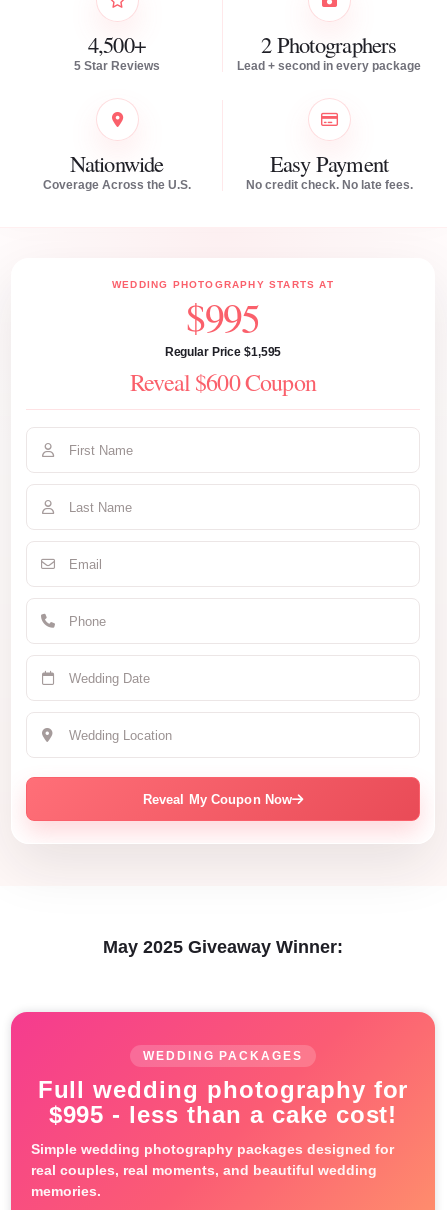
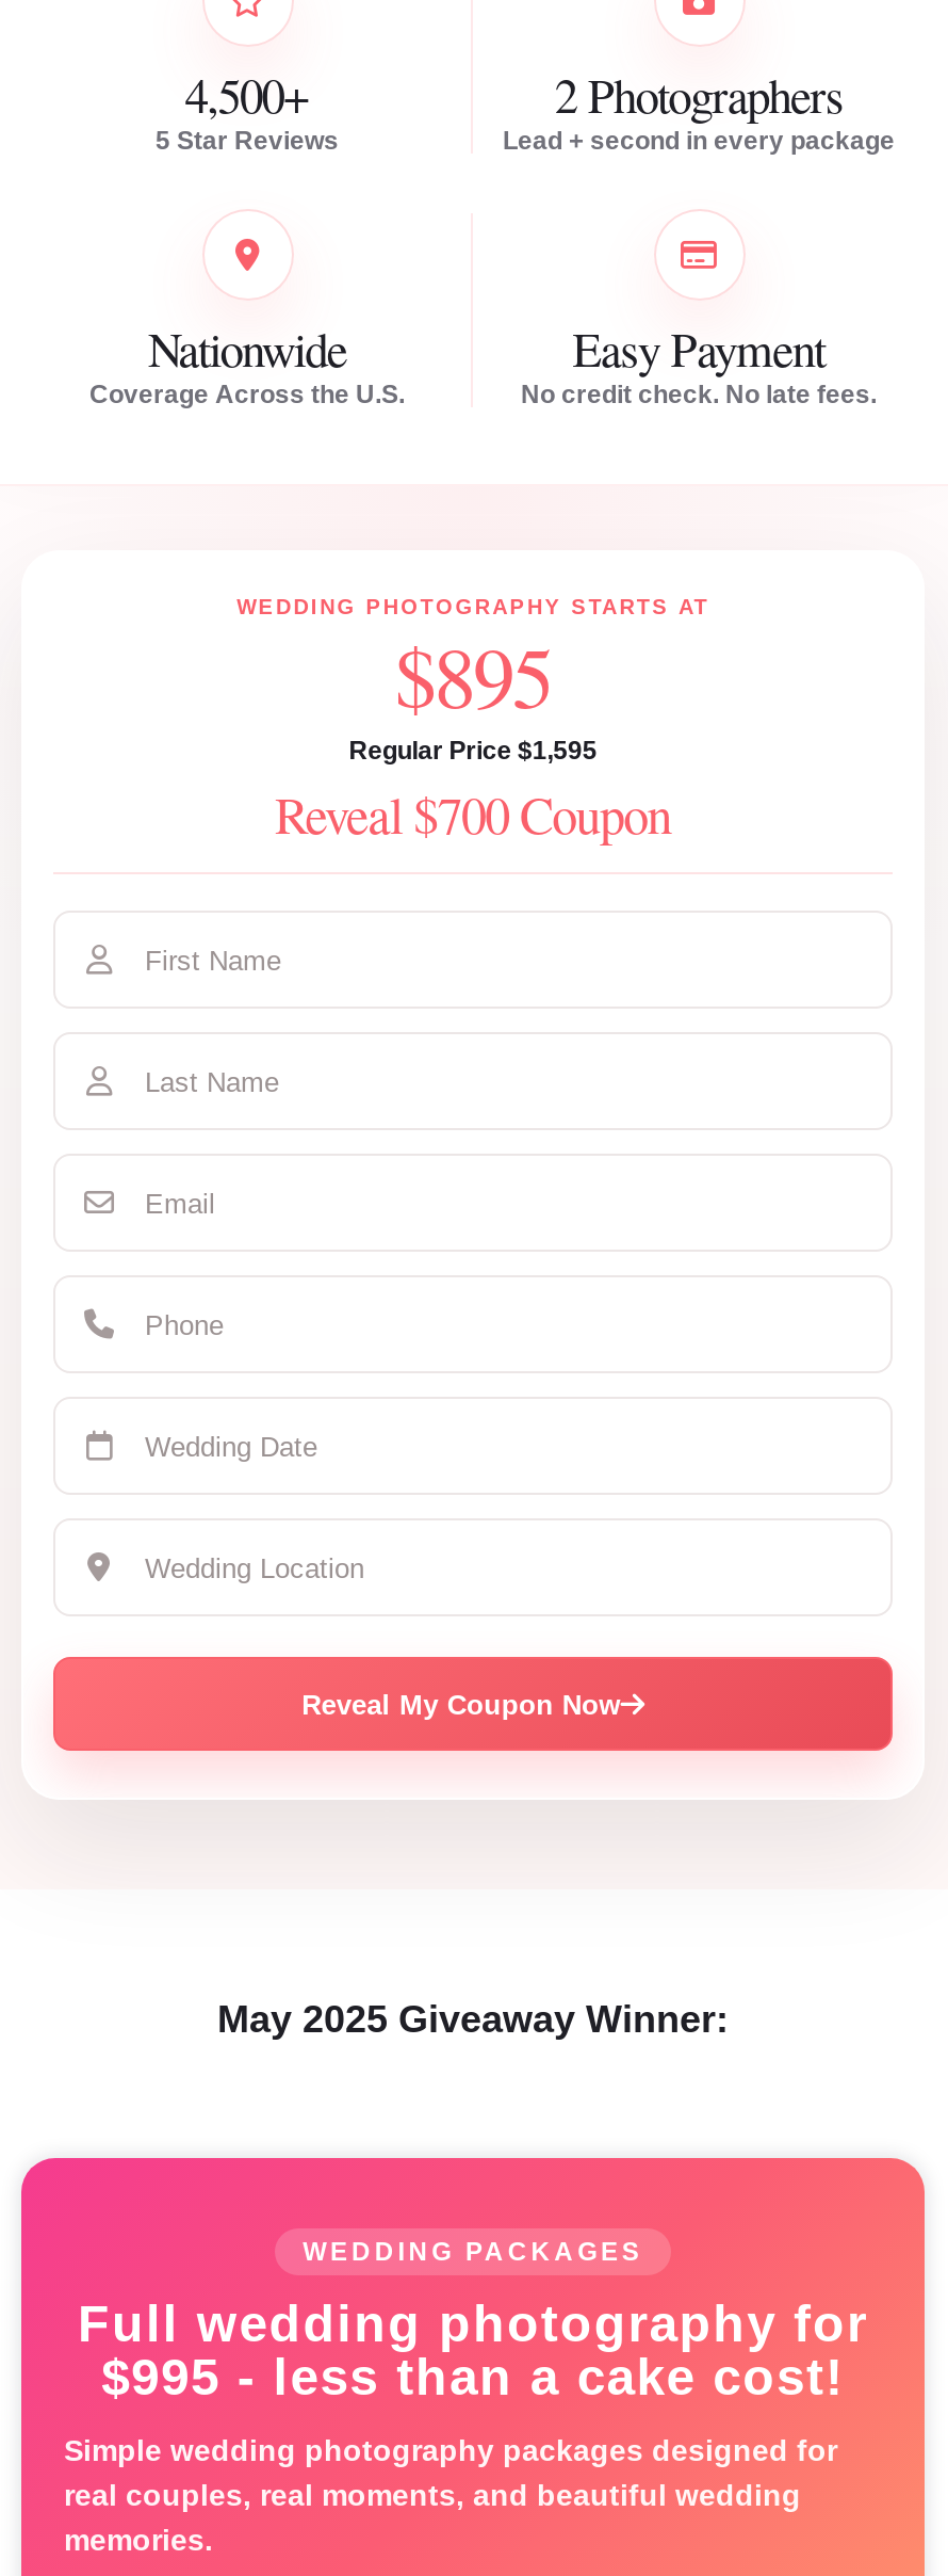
- $995
+ $895

- Reveal $600 Coupon
+ Reveal $700 Coupon
